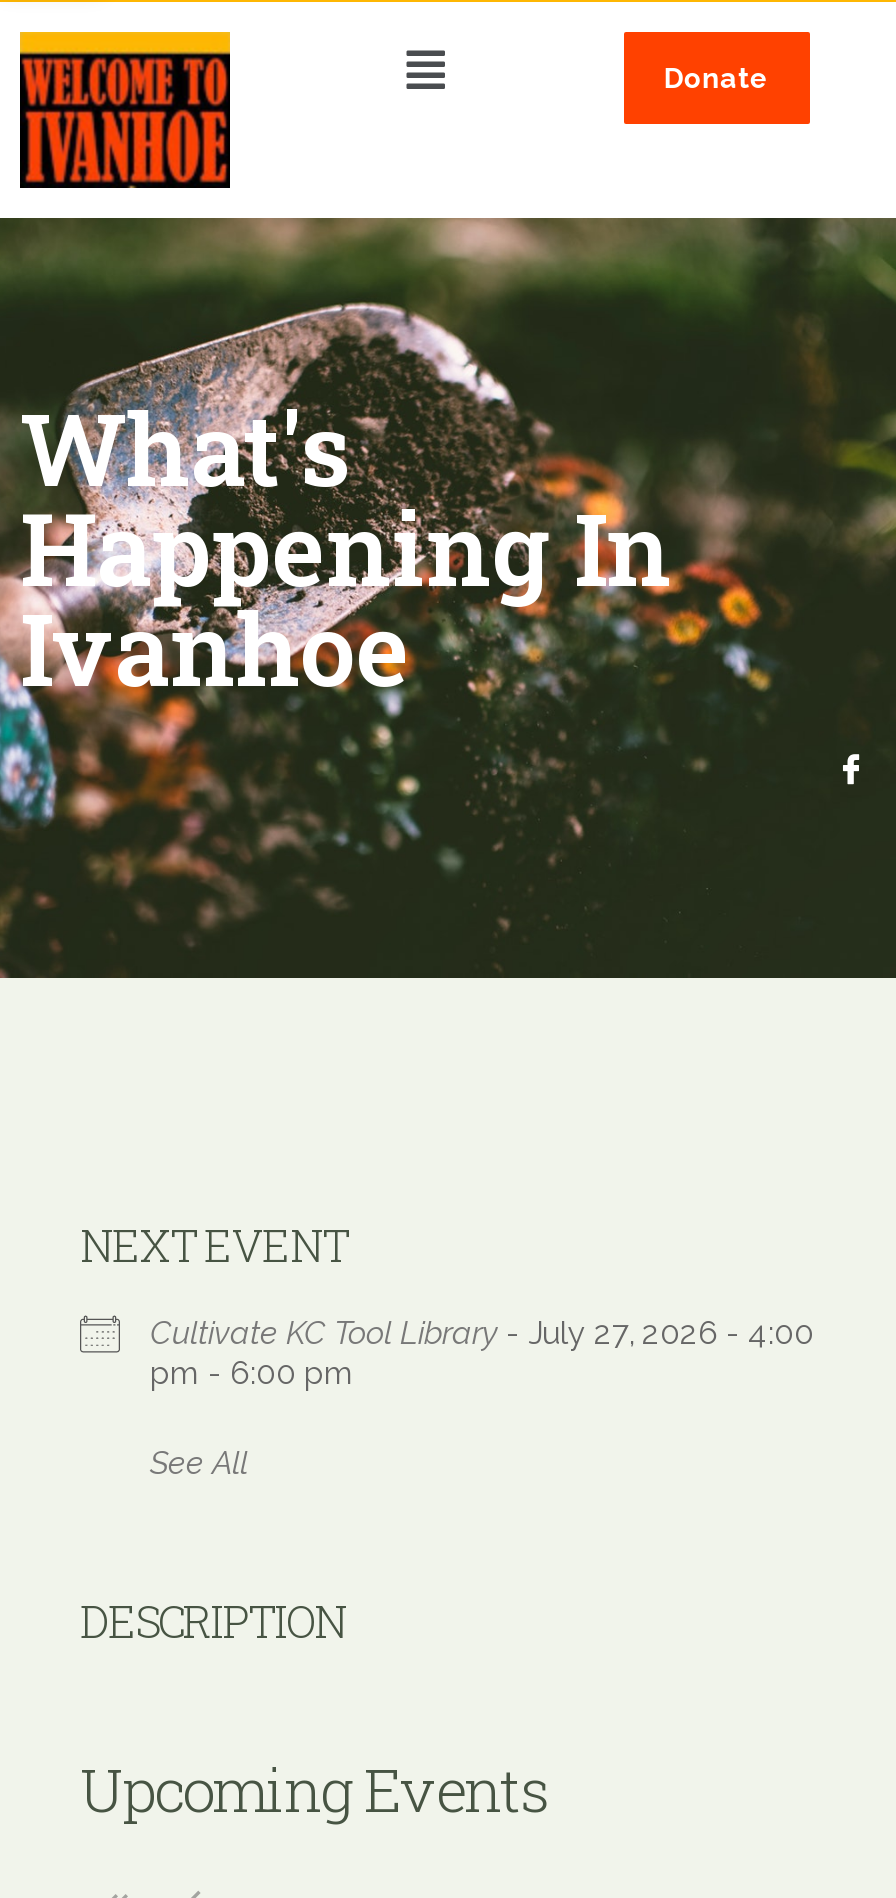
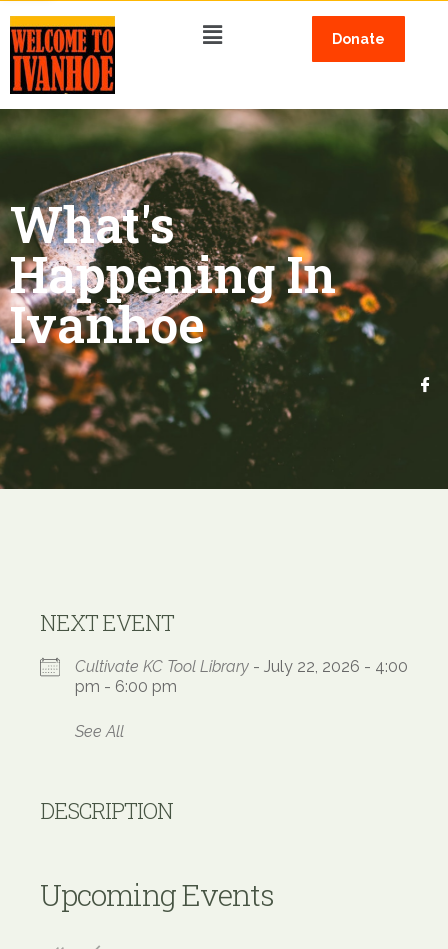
- Cultivate KC Tool Library - July 27, 2026 - 4:00
+ Cultivate KC Tool Library - July 22, 2026 - 4:00
